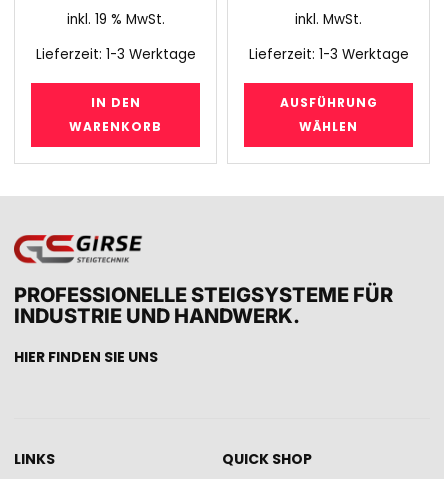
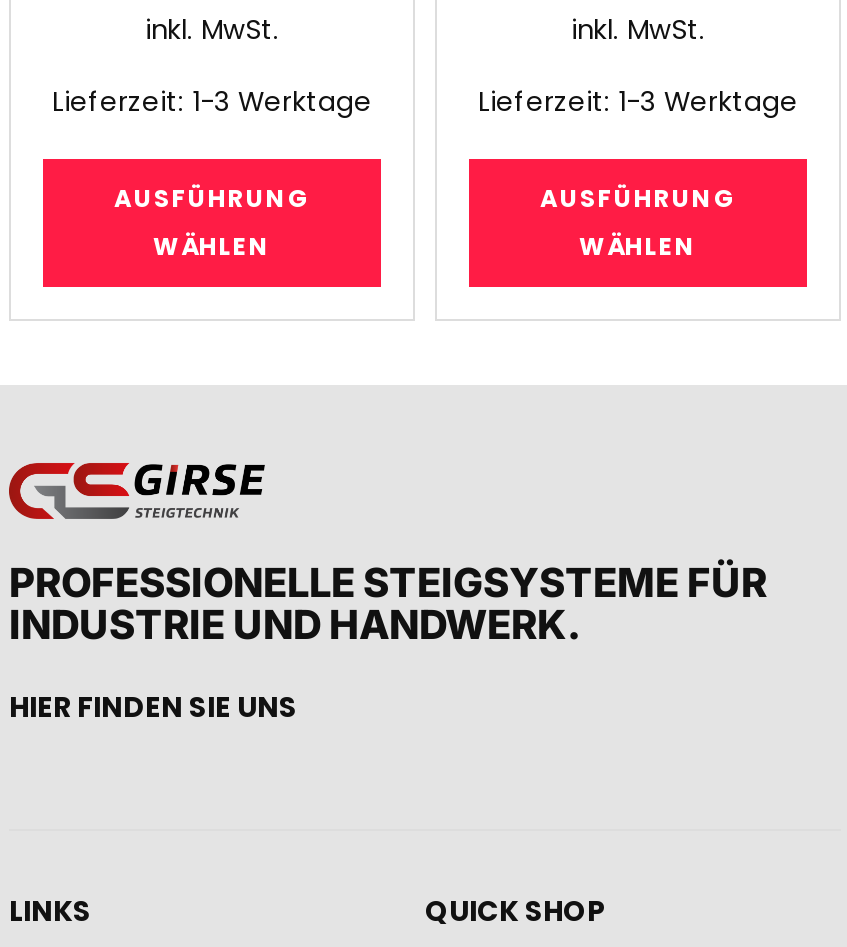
- inkl. 19 % MwSt.
+ inkl. MwSt.

- IN DEN
- WARENKORB
+ AUSFÜHRUNG
+ WÄHLEN
